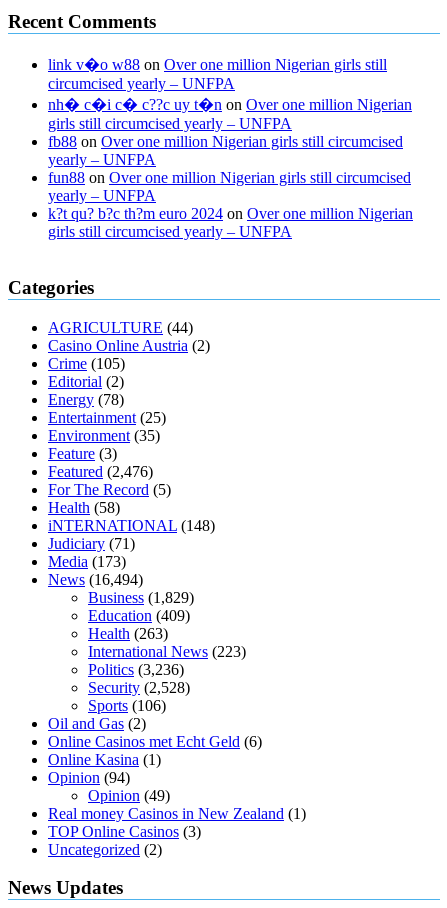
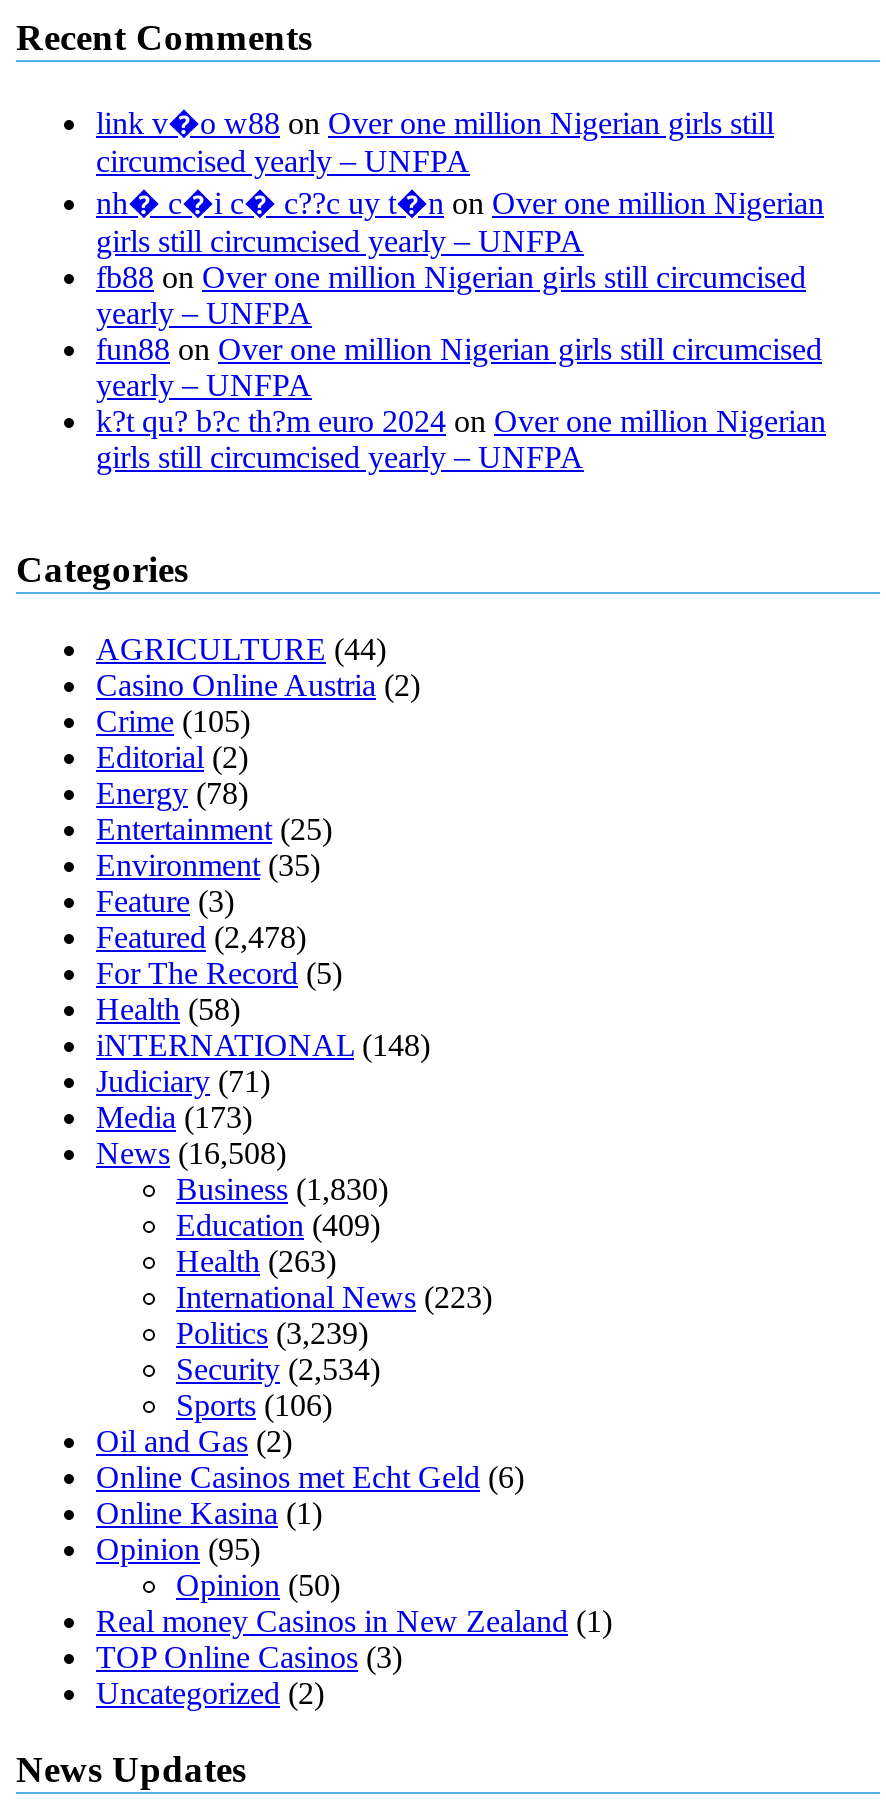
- Featured (2,476)
+ Featured (2,478)

- News (16,494)
+ News (16,508)

- Business (1,829)
+ Business (1,830)

- Politics (3,236)
+ Politics (3,239)

- Security(2,528)
+ Security(2,534)

- Opinion (94)
+ Opinion (95)

- Opinion (49)
+ Opinion (50)
